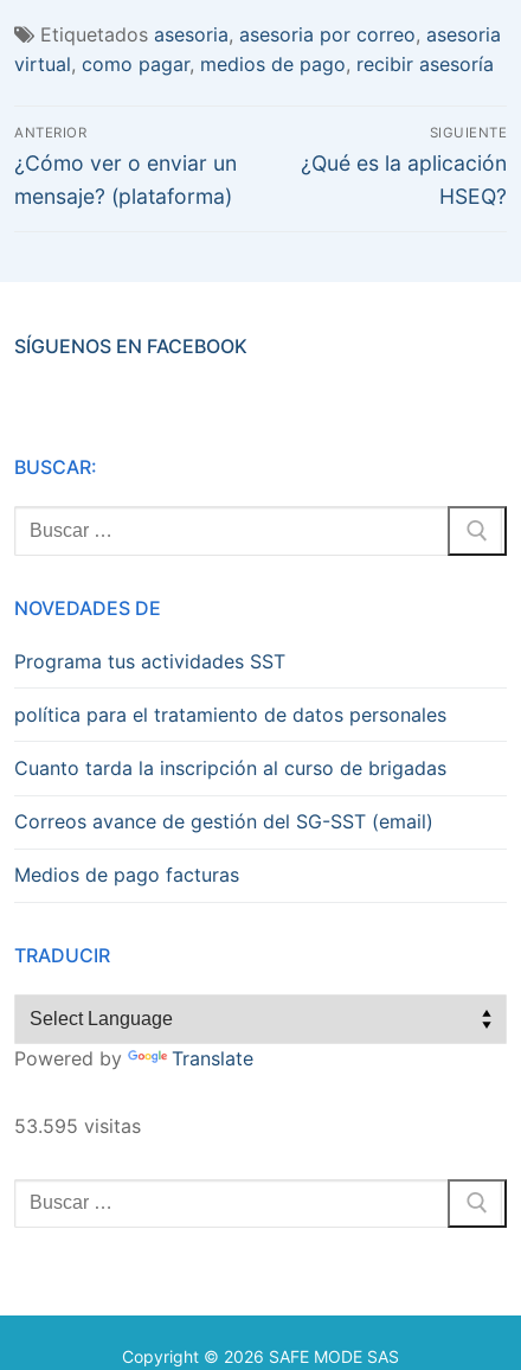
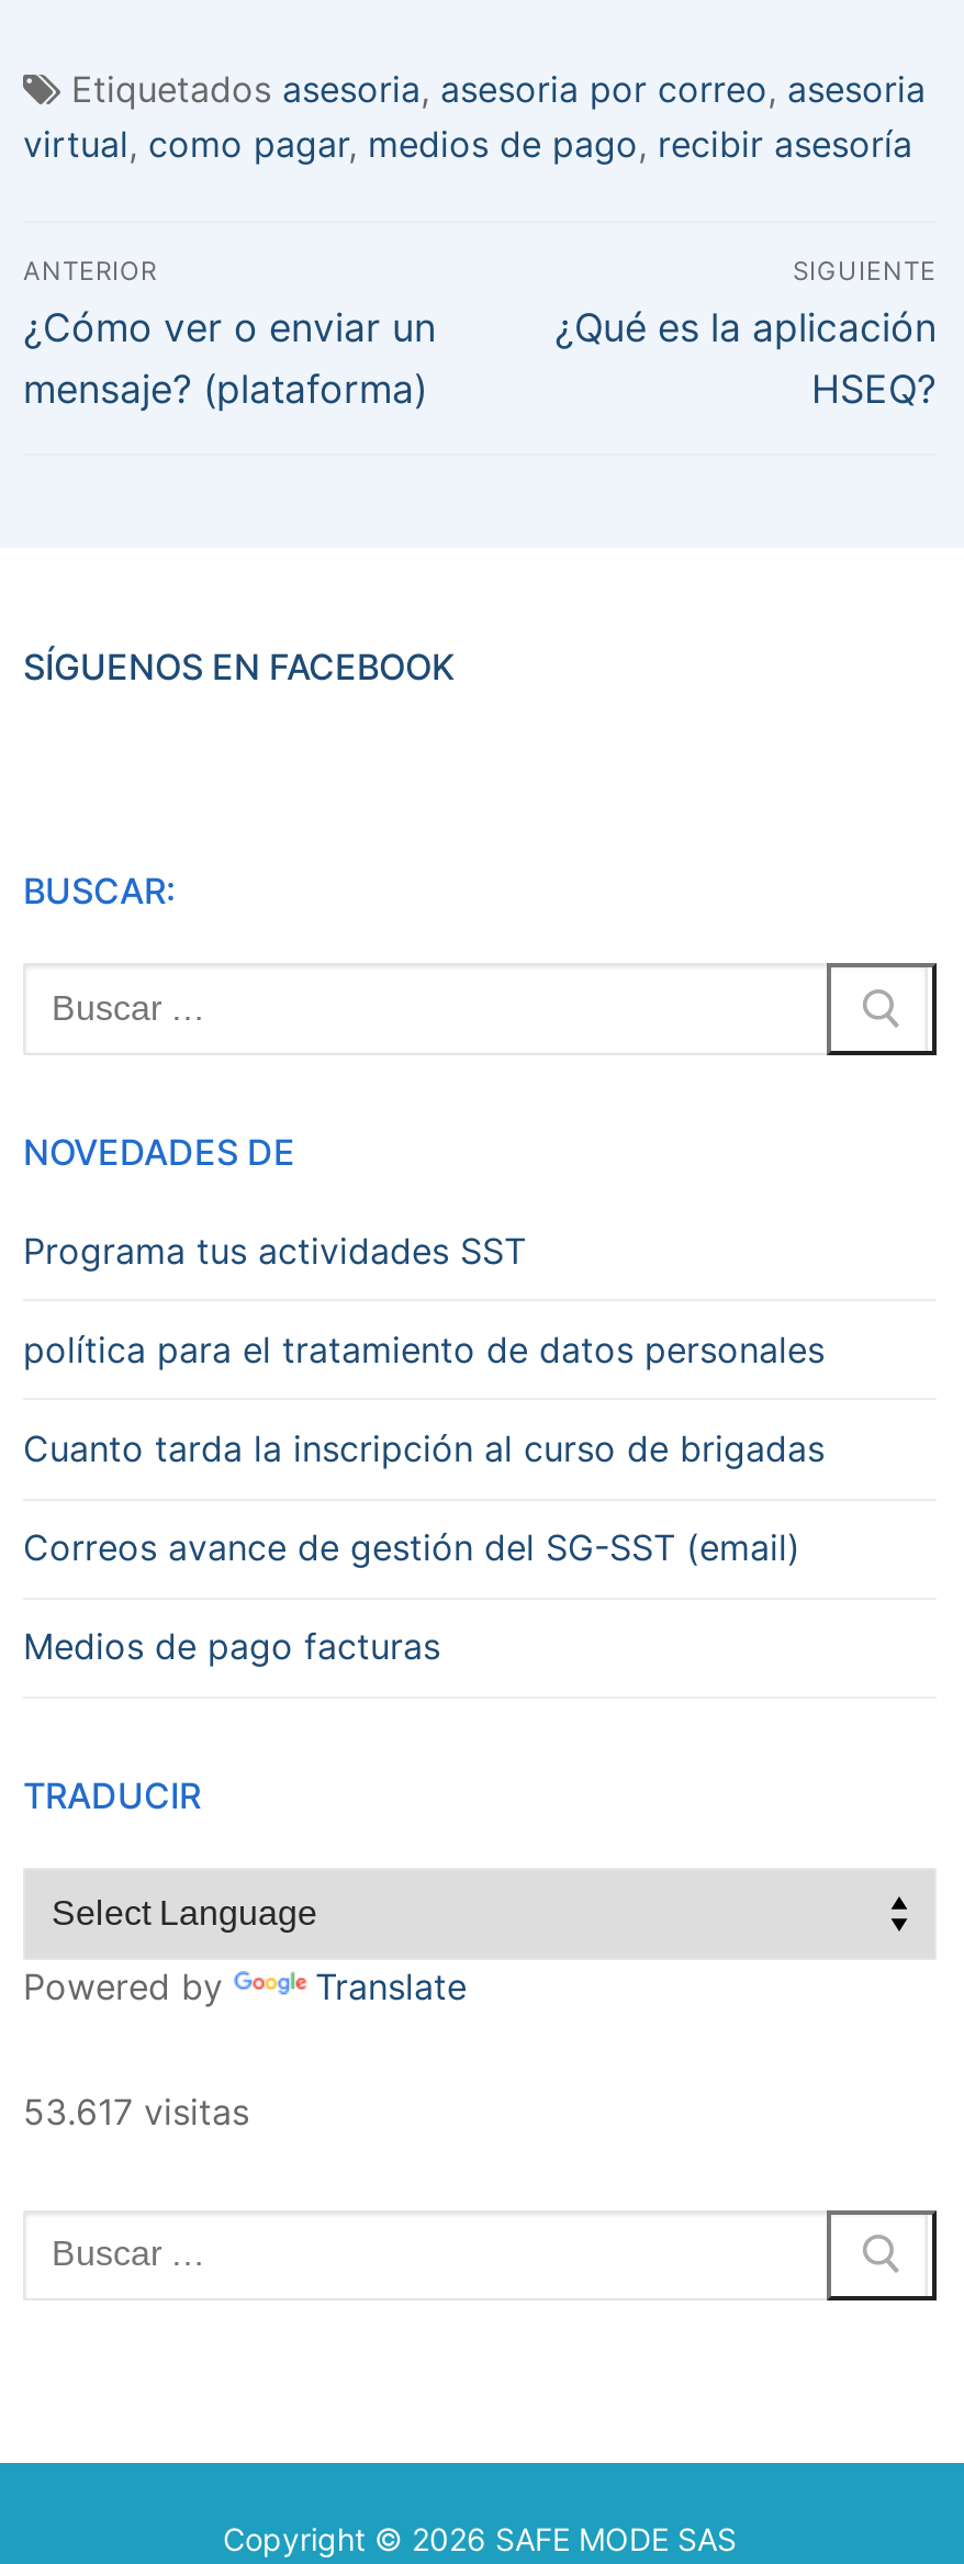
- 53.595 visitas
+ 53.617 visitas
